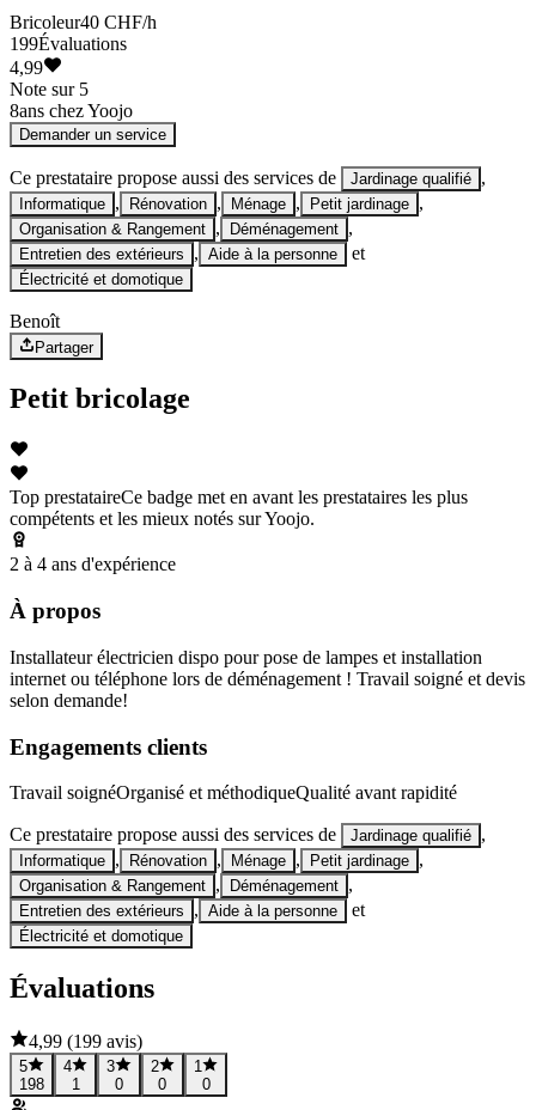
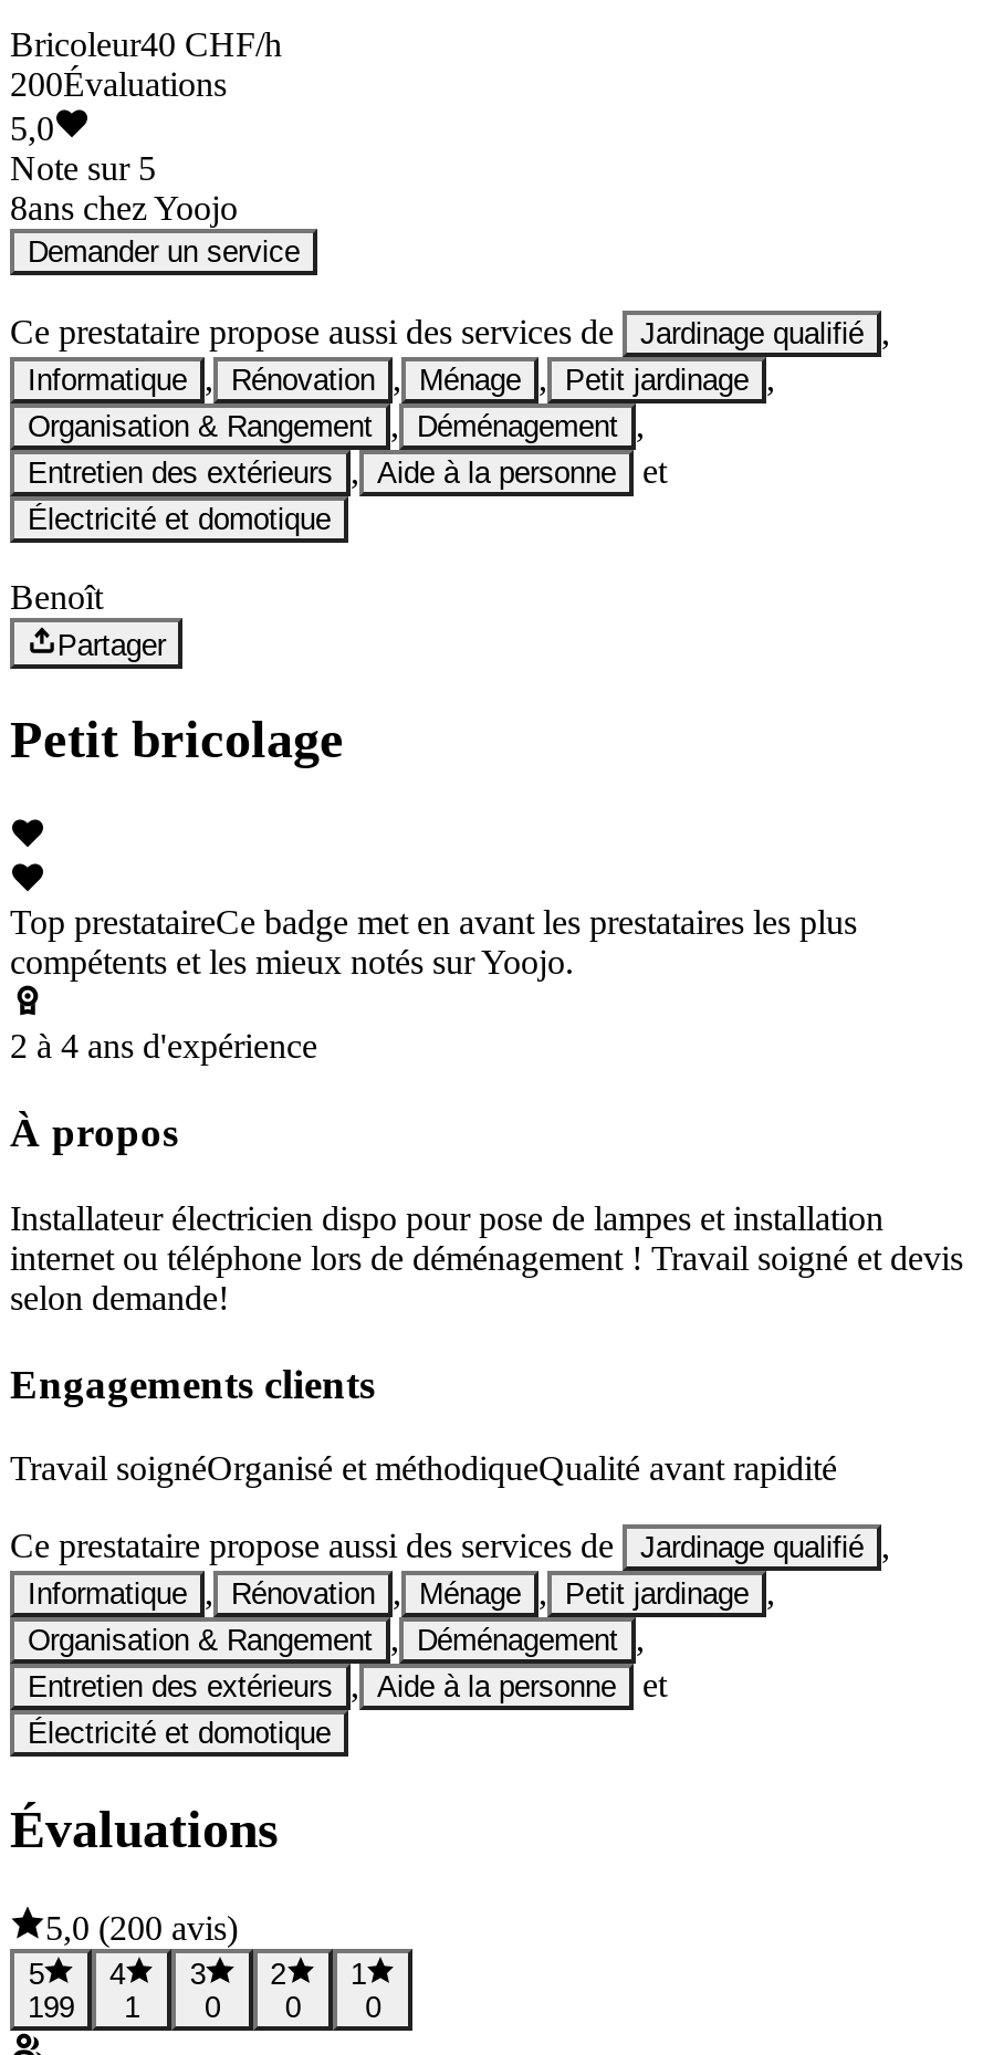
- 199Évaluations
+ 200Évaluations

- 4,99
+ 5,0

- 4,99 (199 avis)
+ 5,0 (200 avis)

- 198 1 0 0 0
+ 199 1 0 0 0
